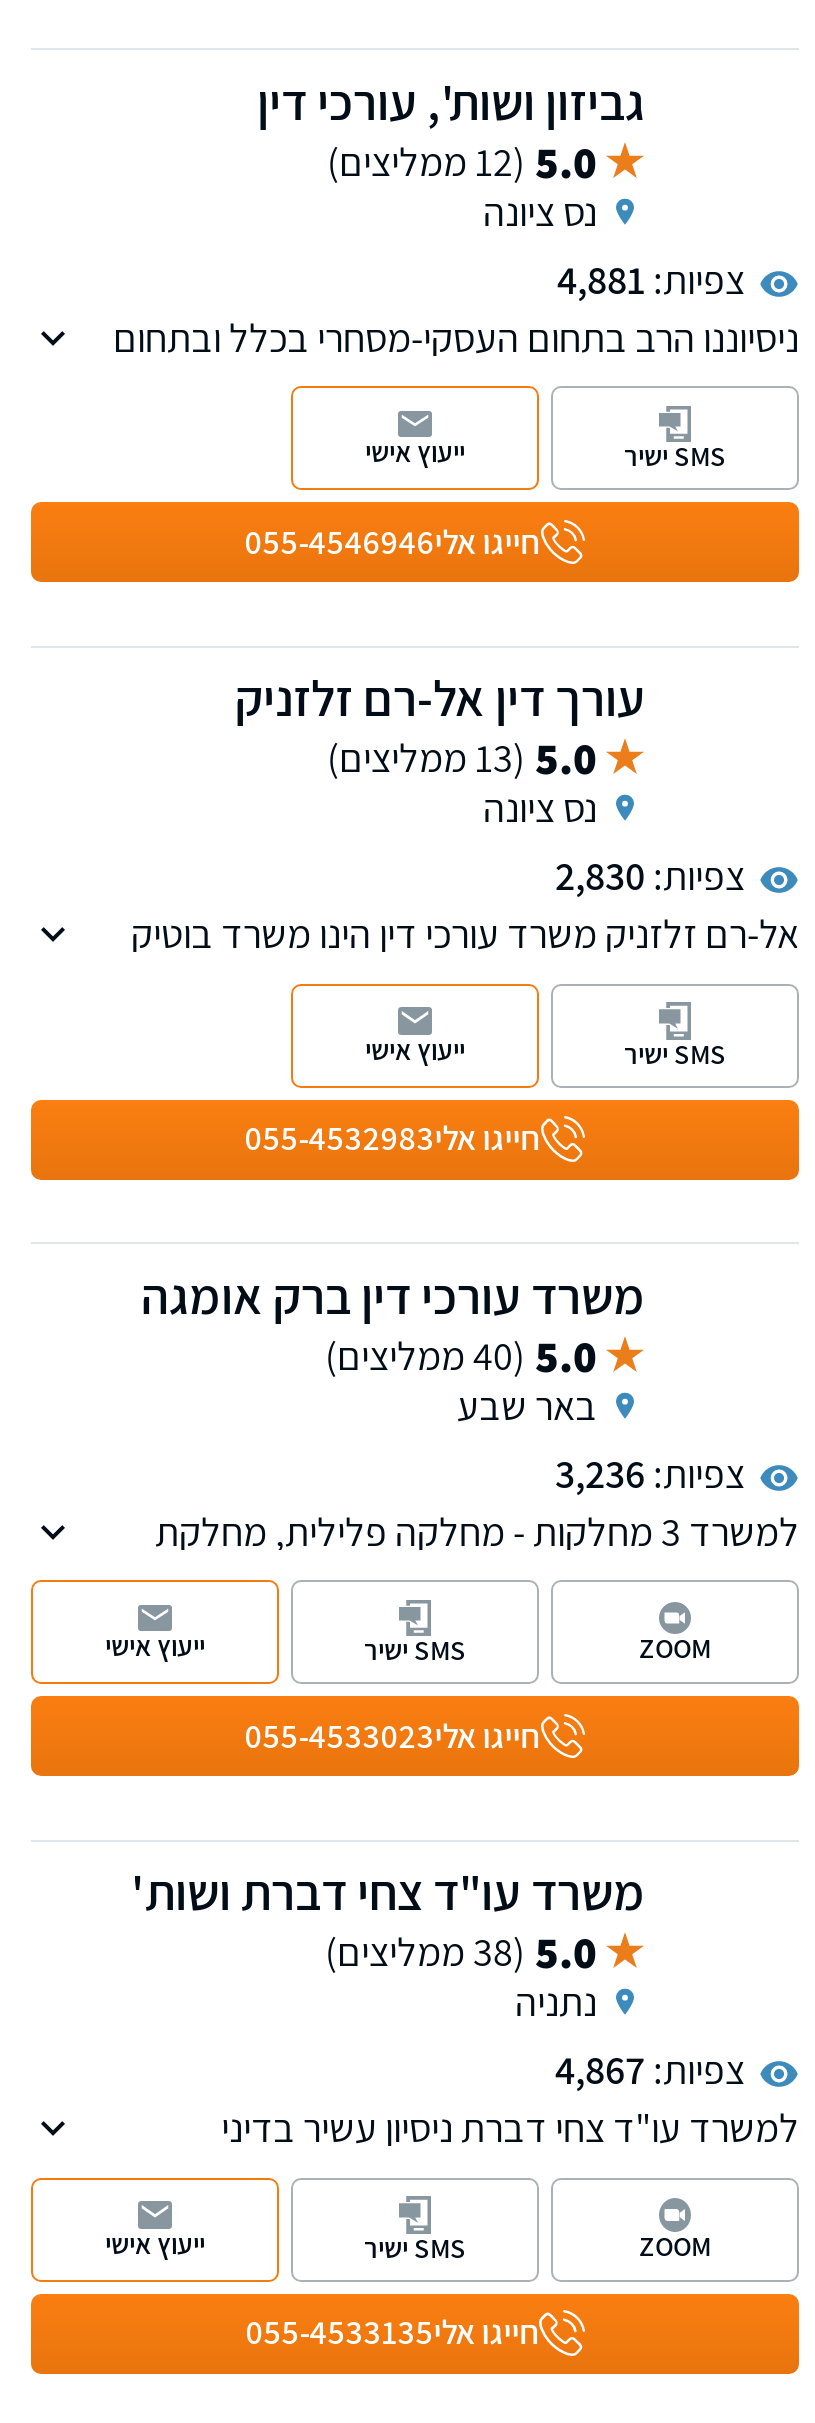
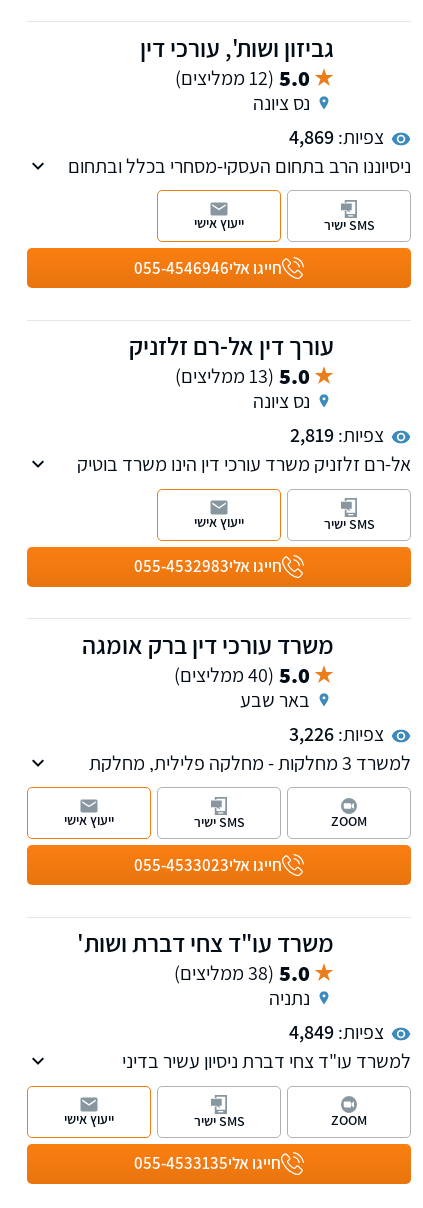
- צפיות: 4,881
+ צפיות: 4,869

- צפיות: 2,830
+ צפיות: 2,819

- צפיות: 3,236
+ צפיות: 3,226

- צפיות: 4,867
+ צפיות: 4,849
